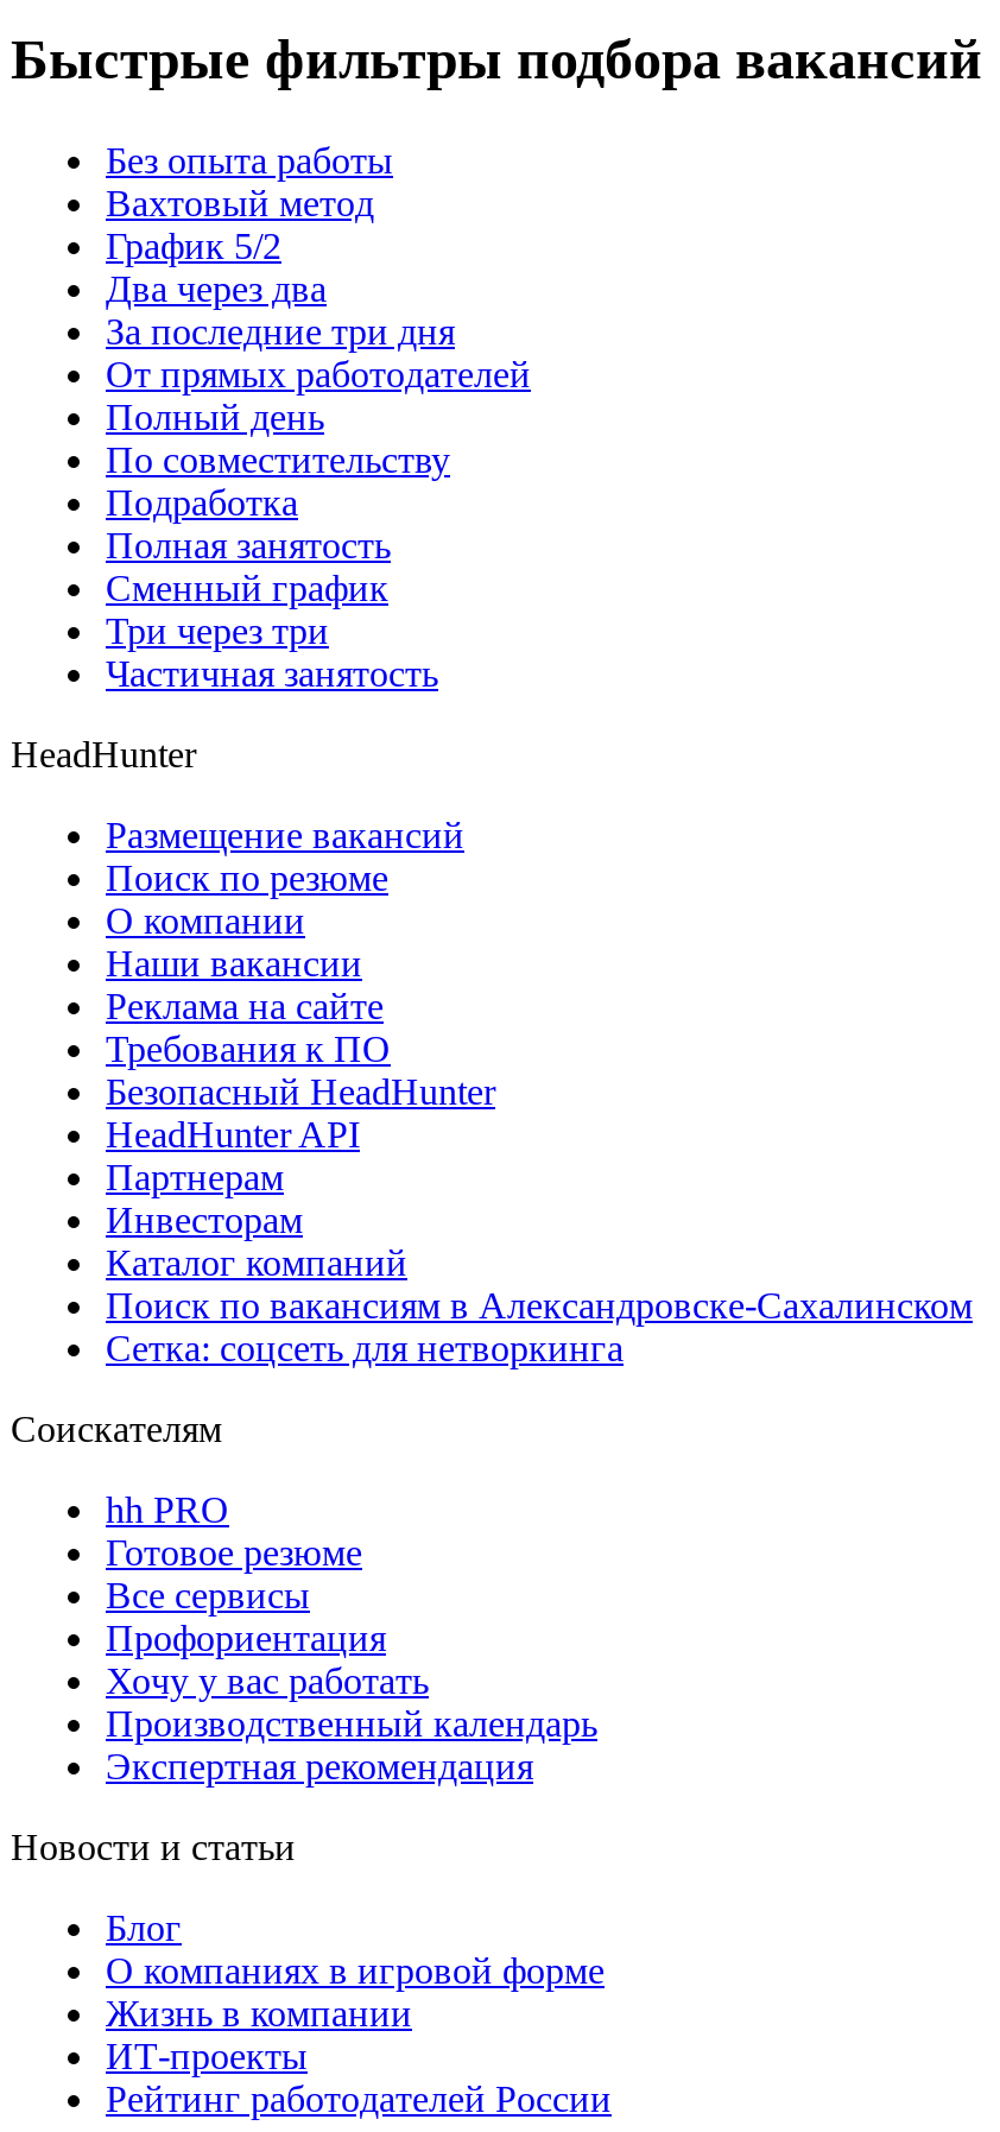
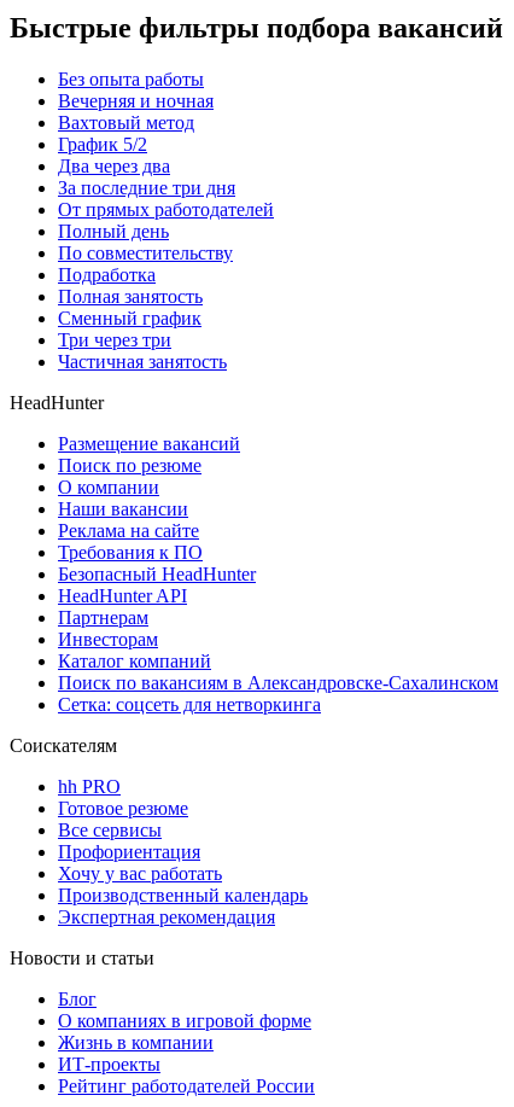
+ Вечерняя и ночная
